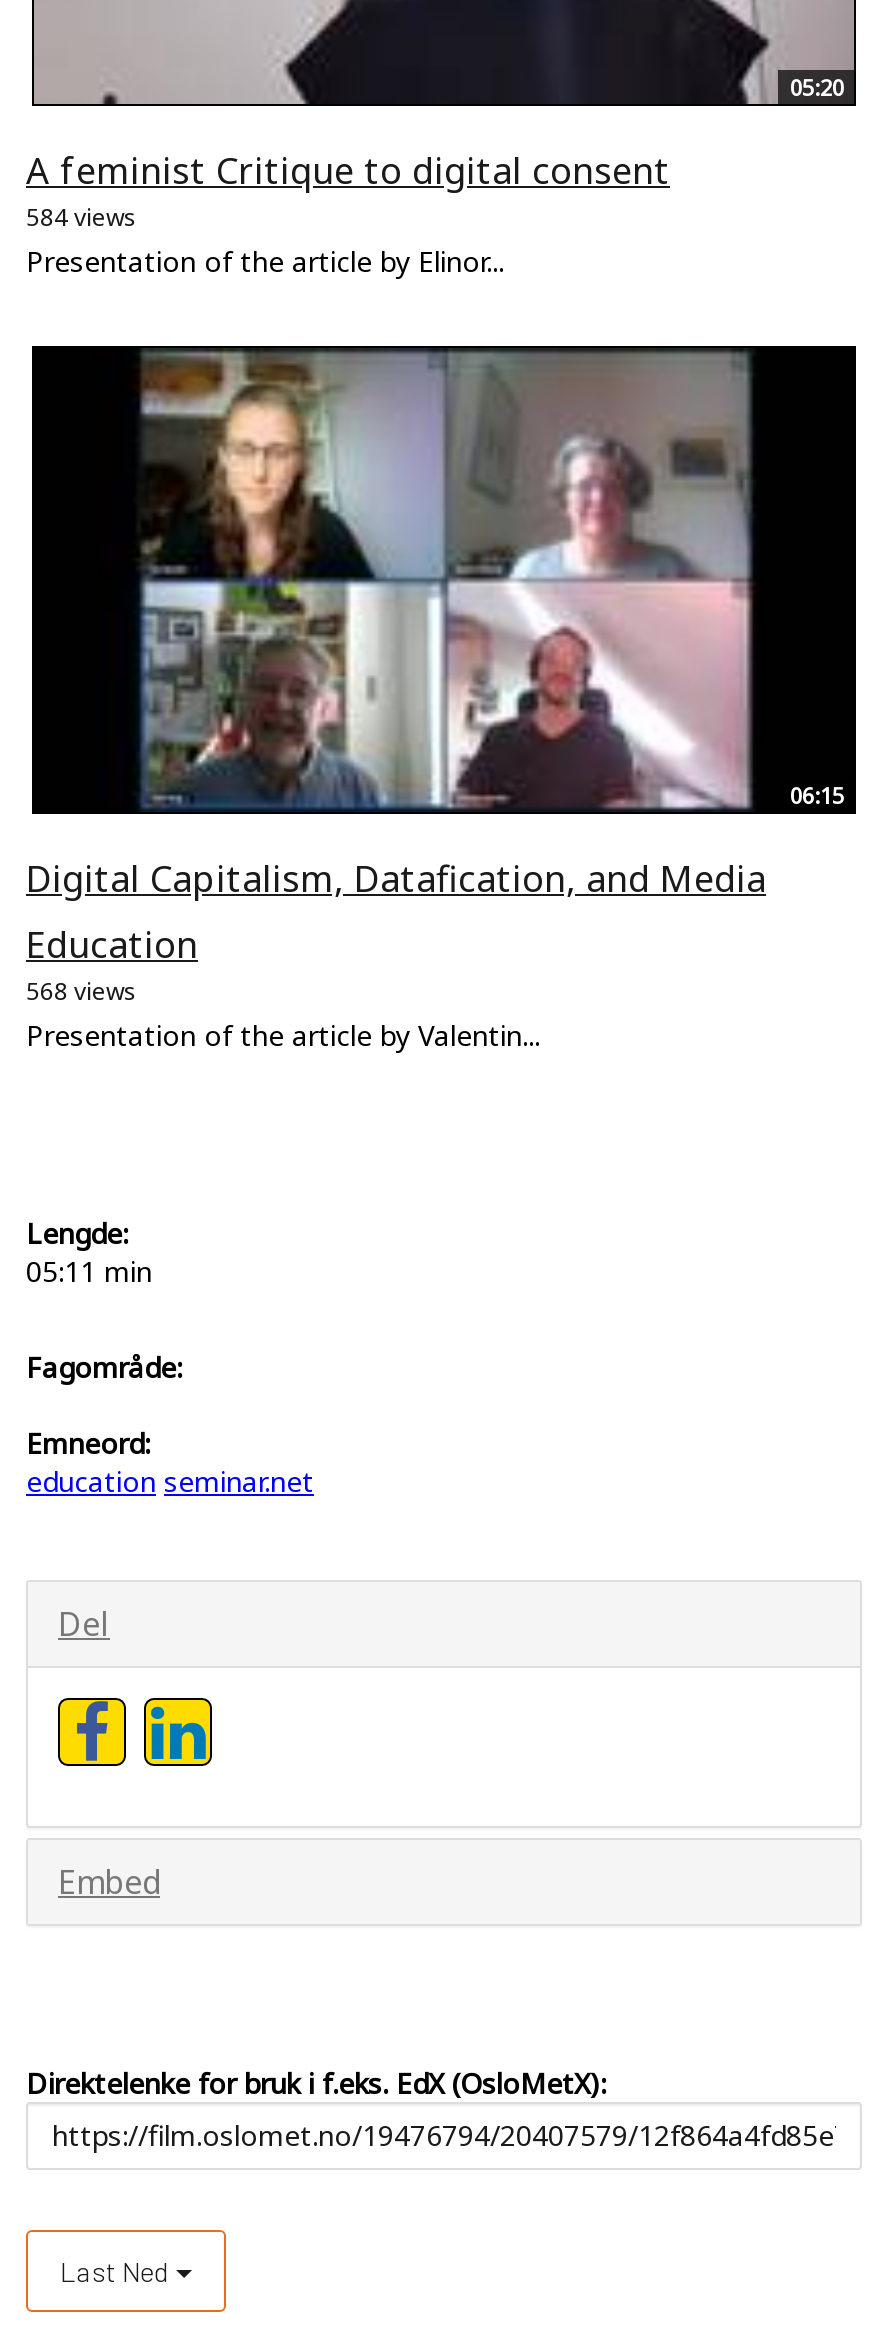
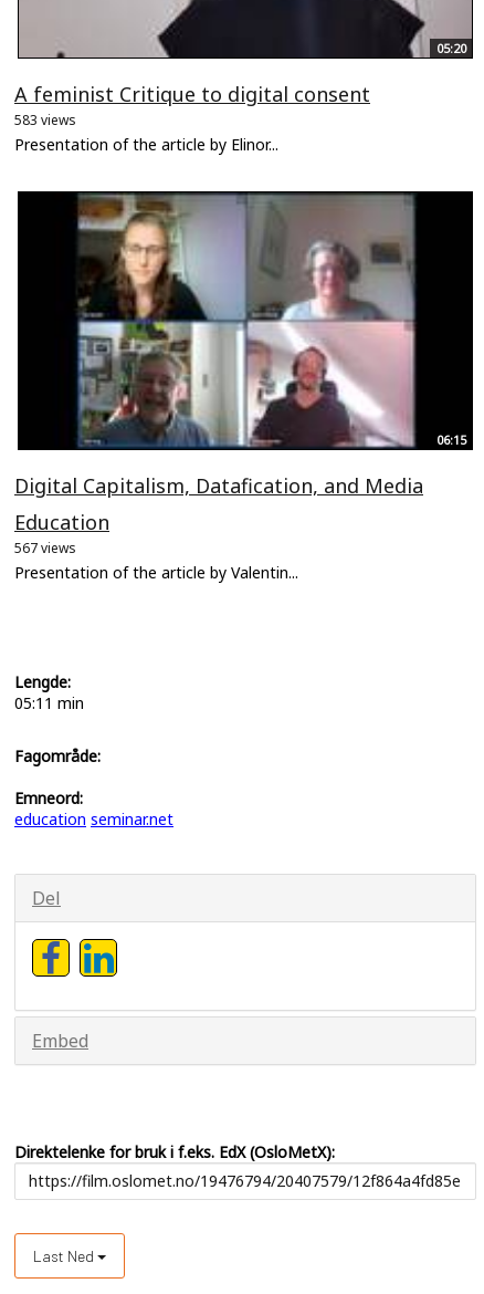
- 584 views
+ 583 views

- 568 views
+ 567 views
